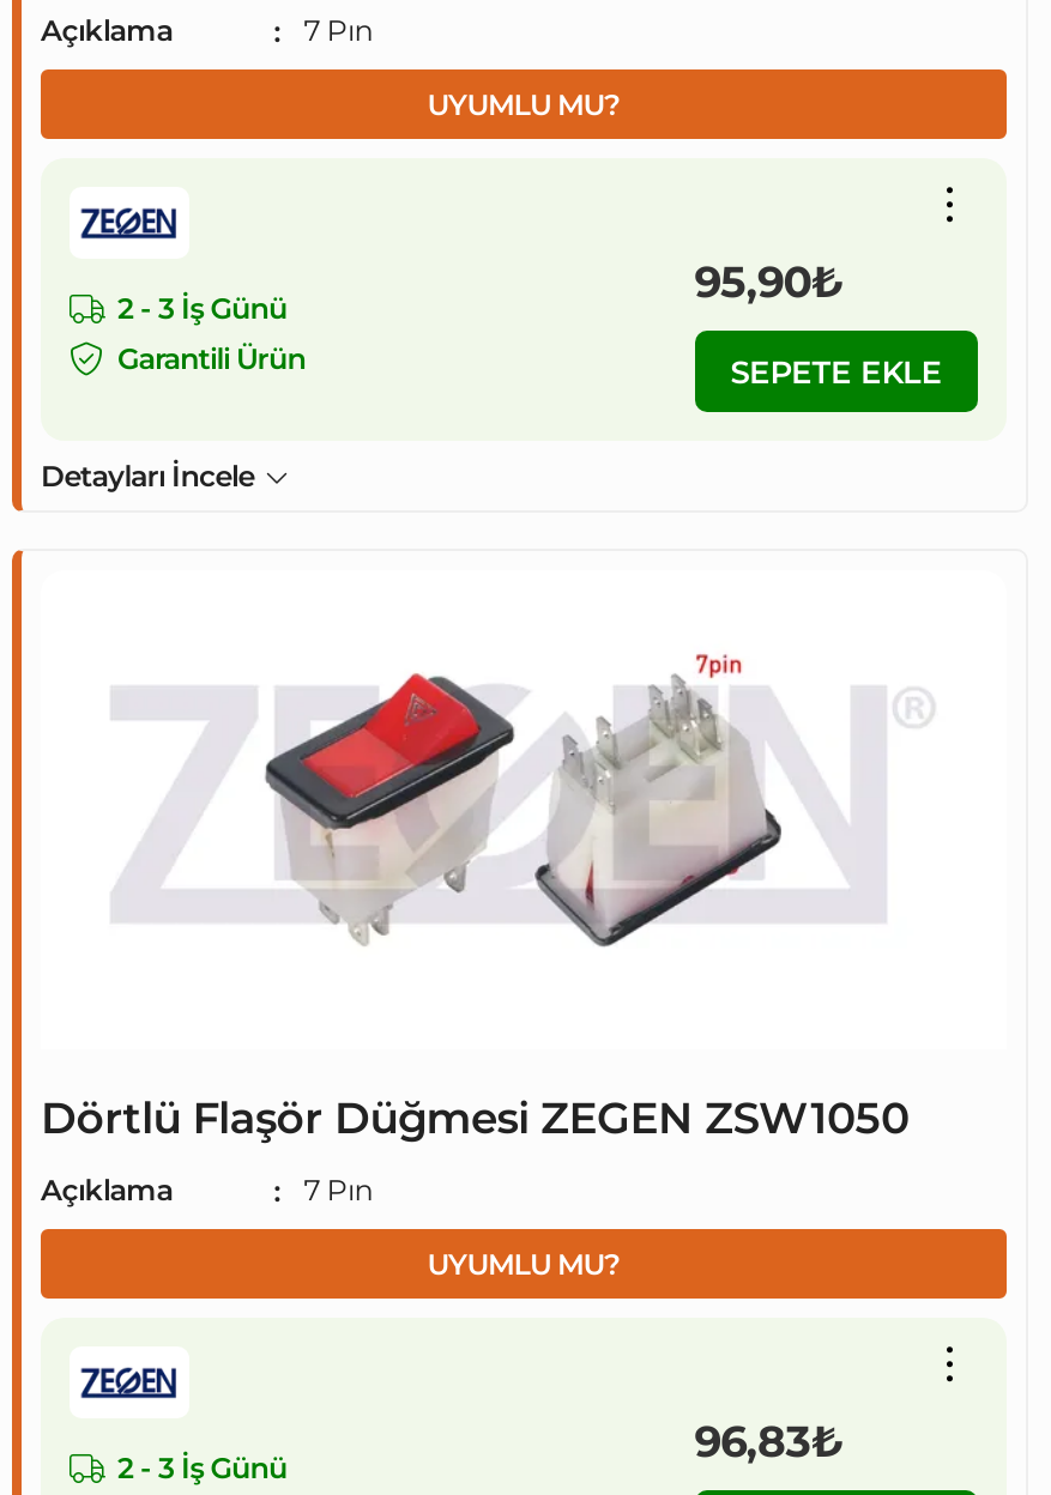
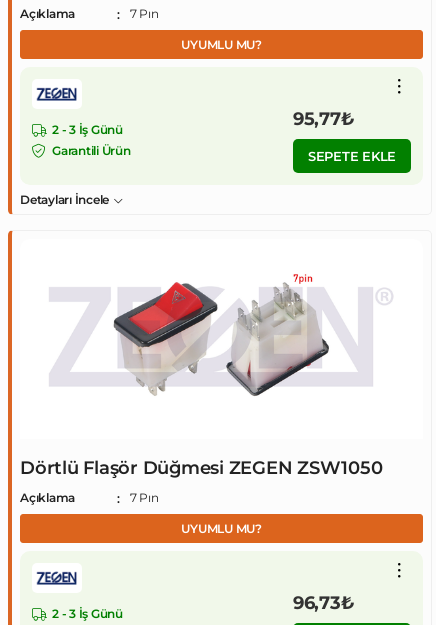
- 95,90₺
+ 95,77₺

- 96,83₺
+ 96,73₺
